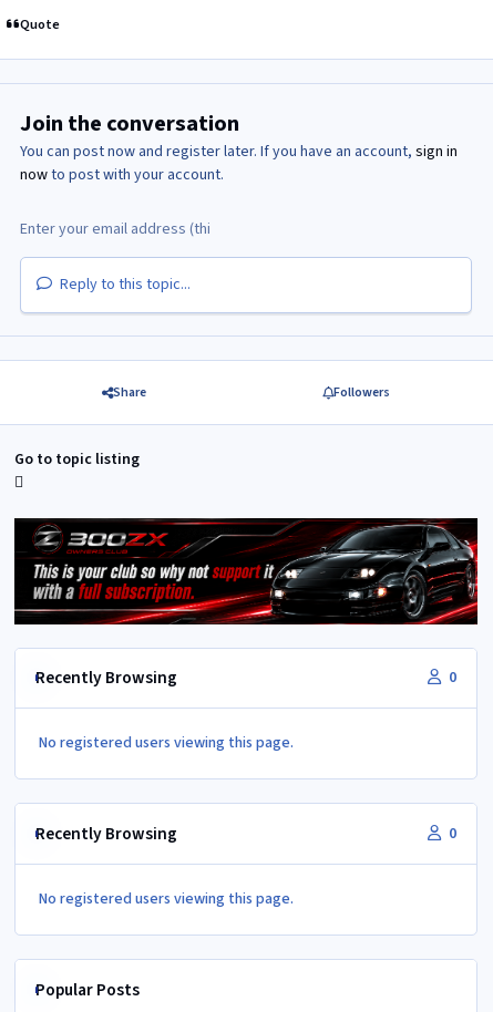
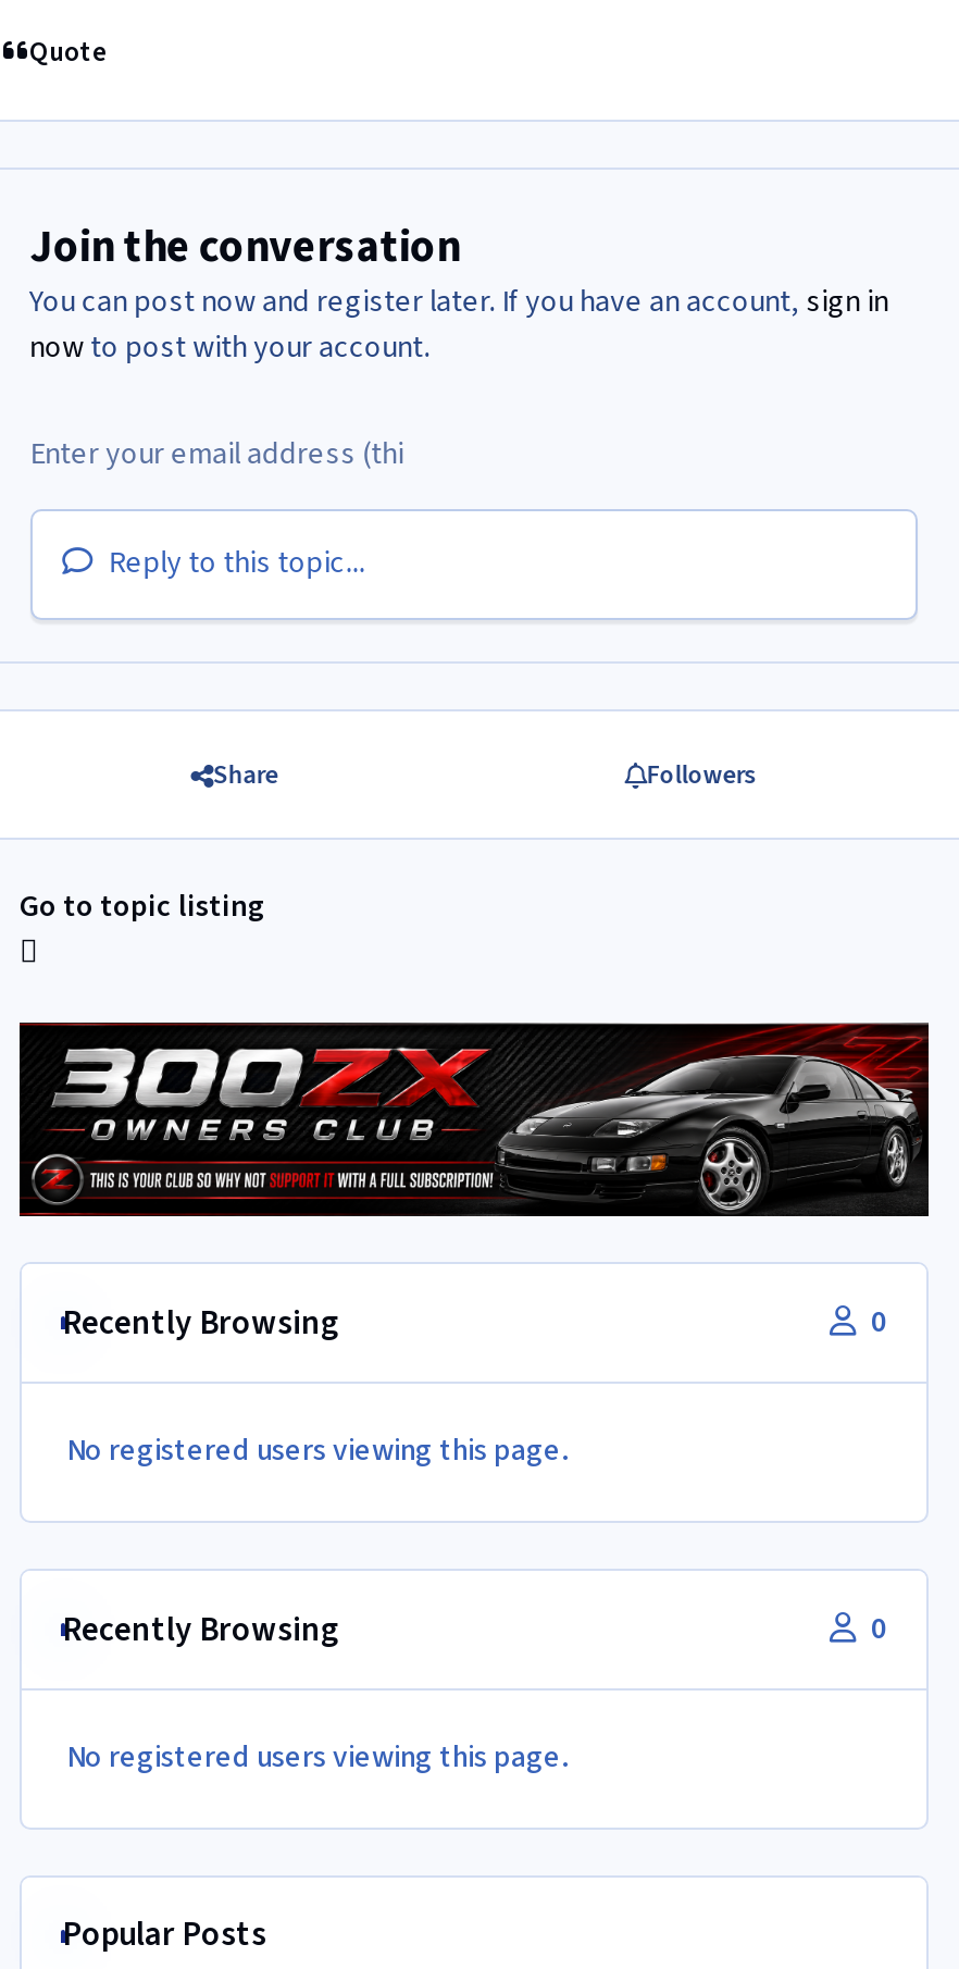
- [image]
+ [image]
